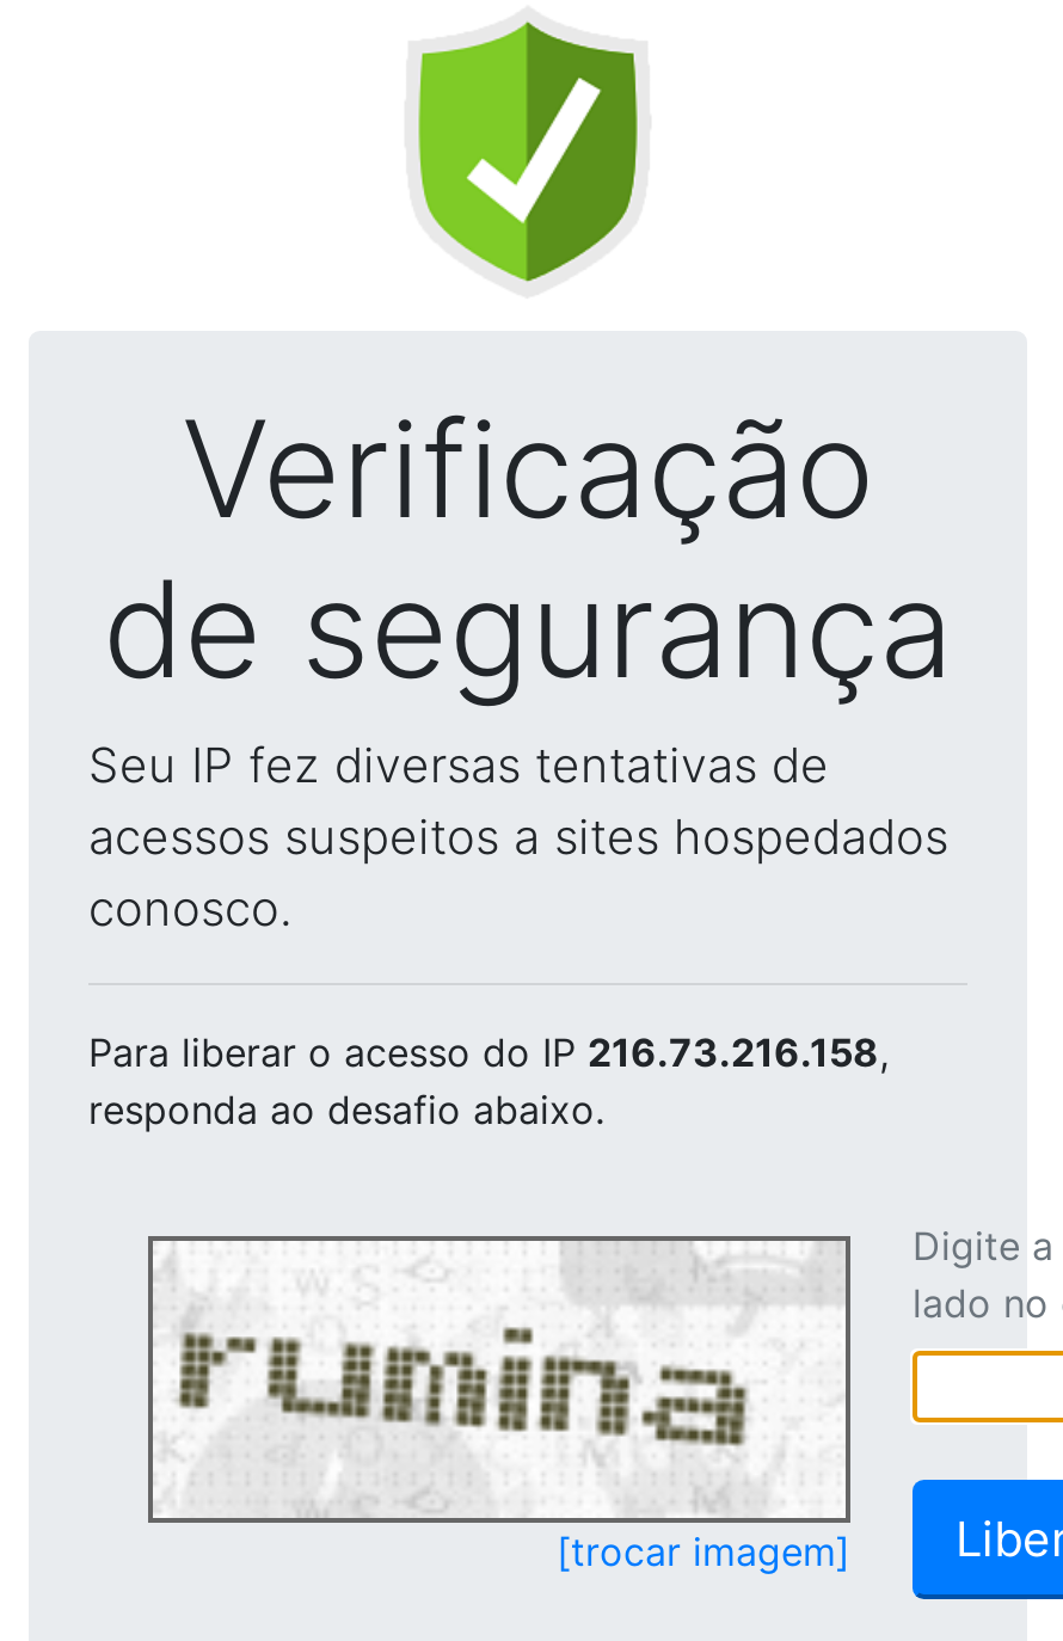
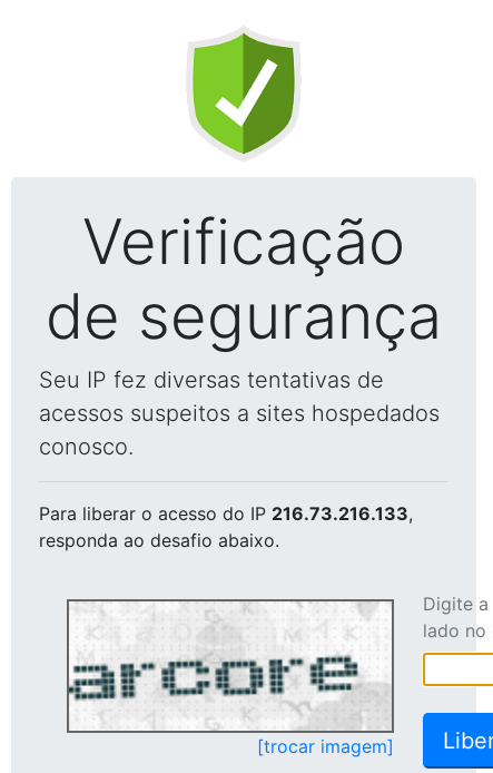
- Para liberar o acesso do IP 216.73.216.158,
+ Para liberar o acesso do IP 216.73.216.133,

- [image]
+ [image]
